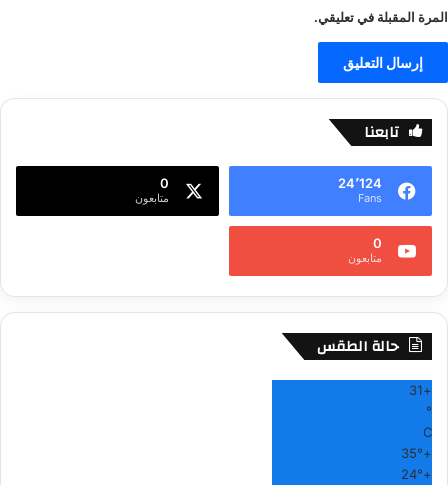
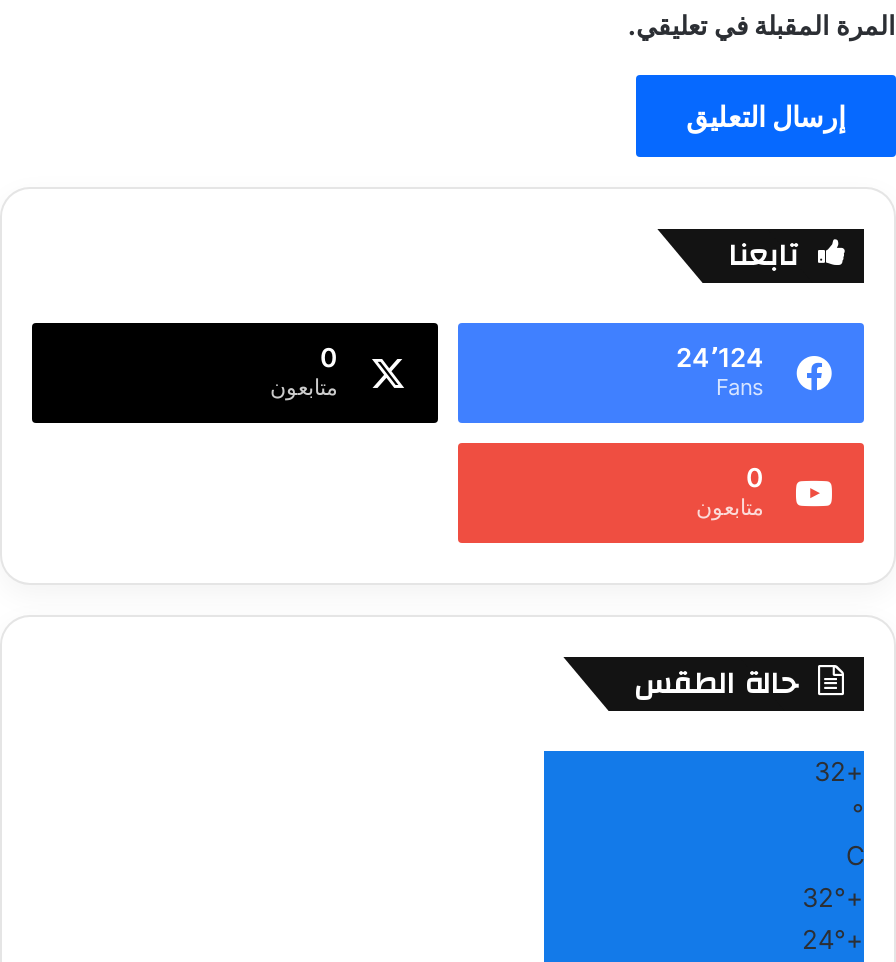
- 31
+ 32

- 35°
+ 32°
